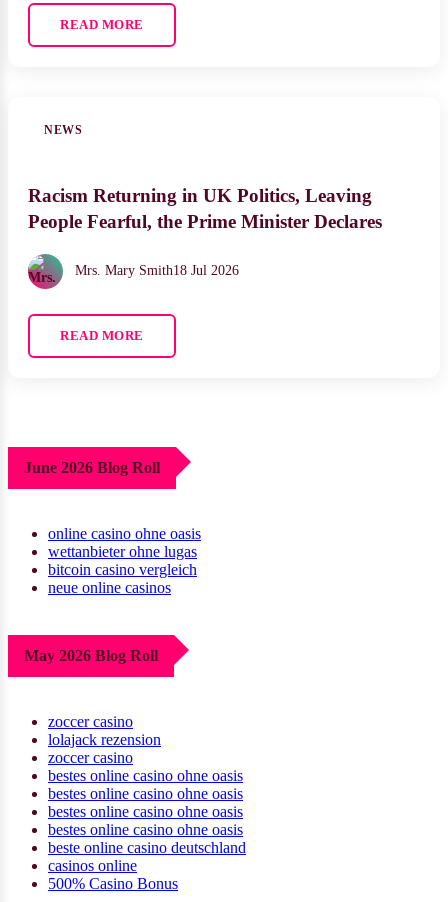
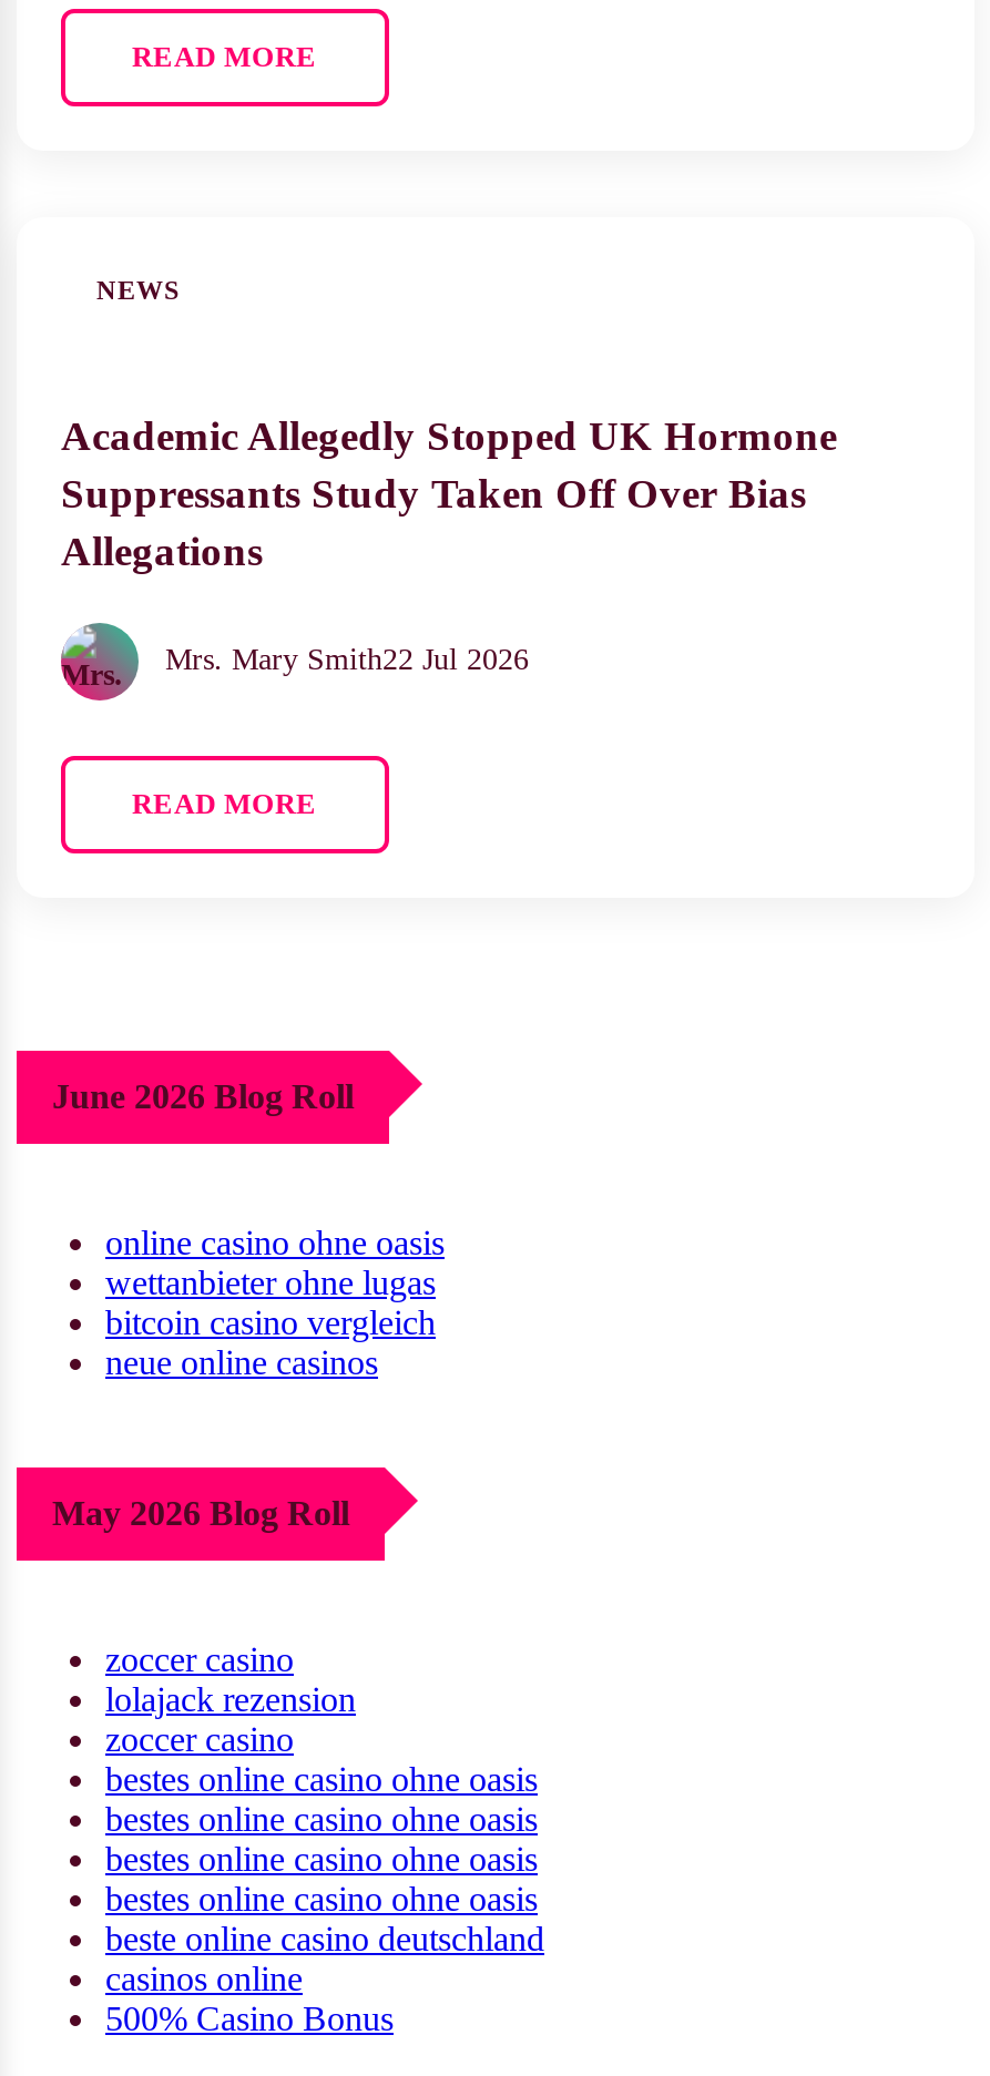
- Racism Returning in UK Politics, Leaving
- People Fearful, the Prime Minister Declares
+ Academic Allegedly Stopped UK Hormone
+ Suppressants Study Taken Off Over Bias
+ Allegations

- Mrs. Mary Smith18 Jul 2026
+ Mrs. Mary Smith22 Jul 2026
